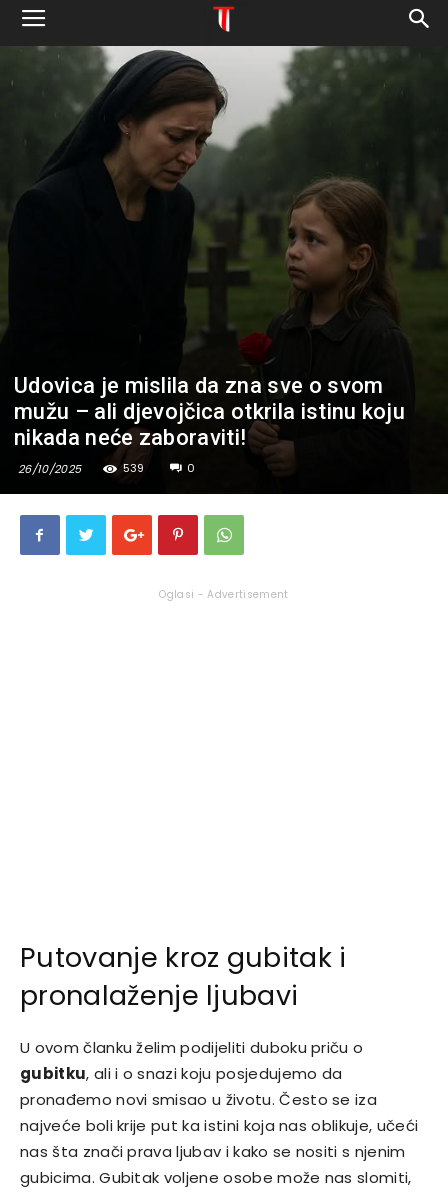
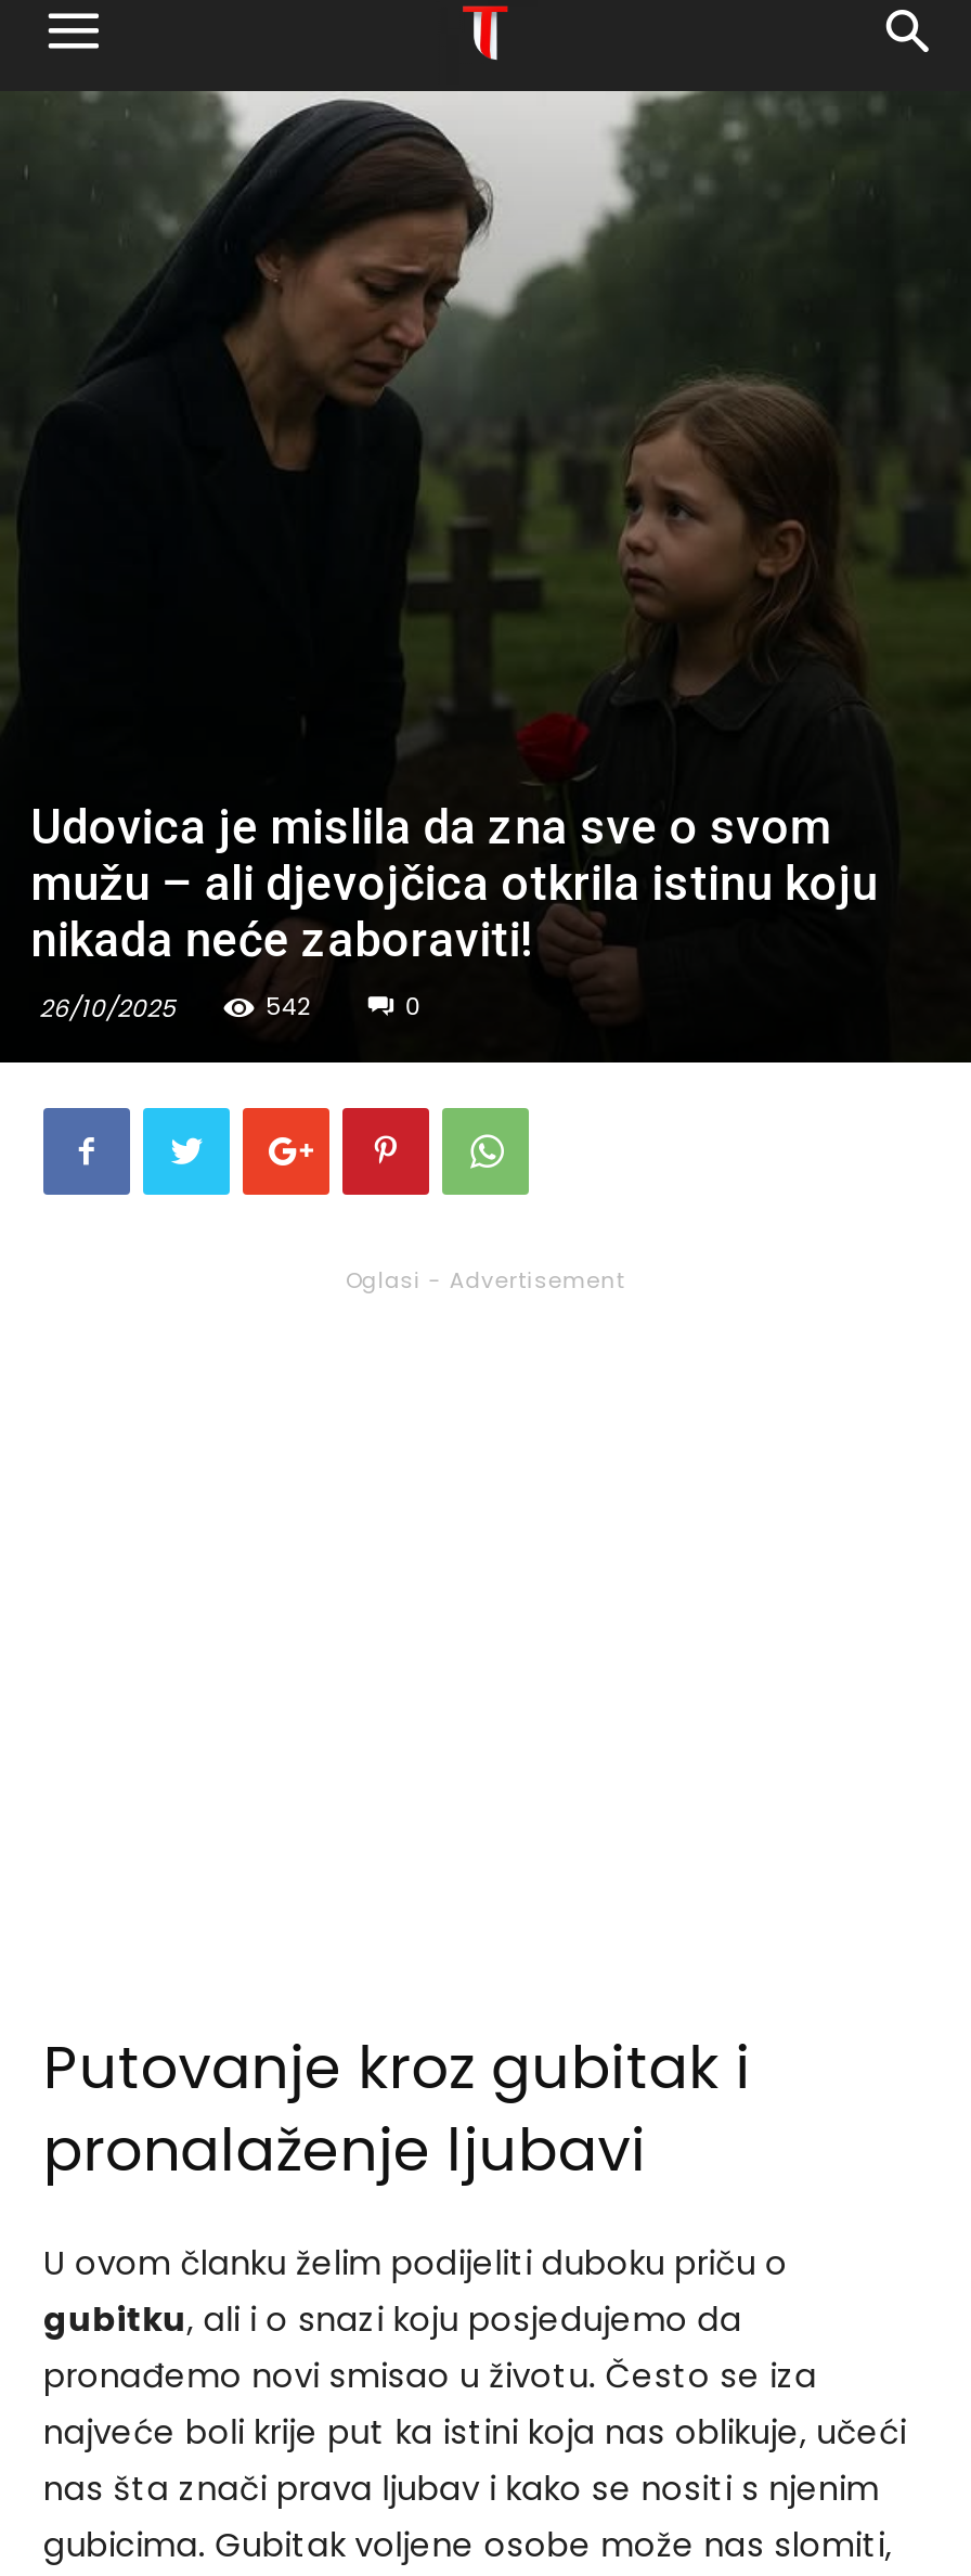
- 539
+ 542
